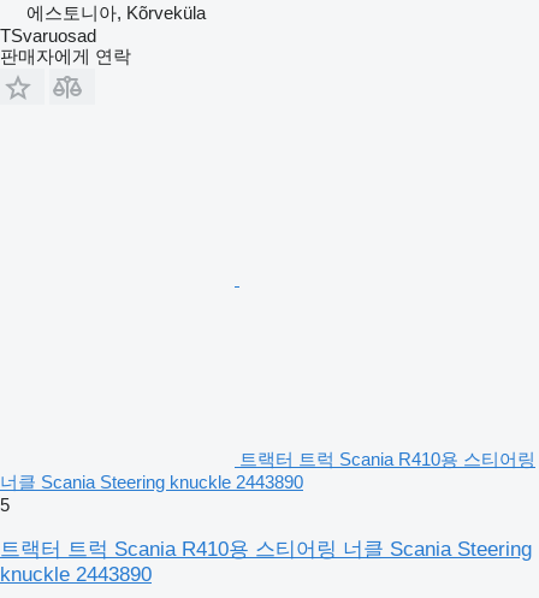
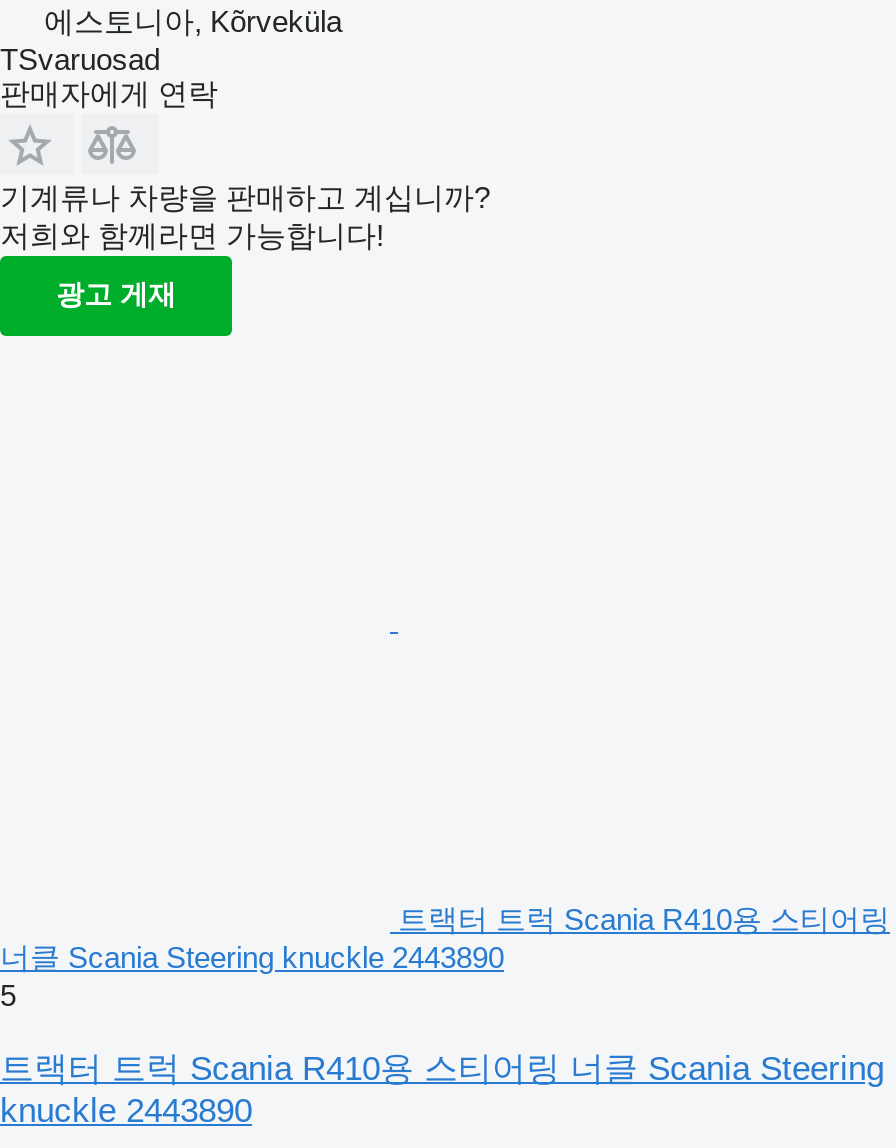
+ 기계류나 차량을 판매하고 계십니까?
+ 저희와 함께라면 가능합니다!
+ 광고 게재
